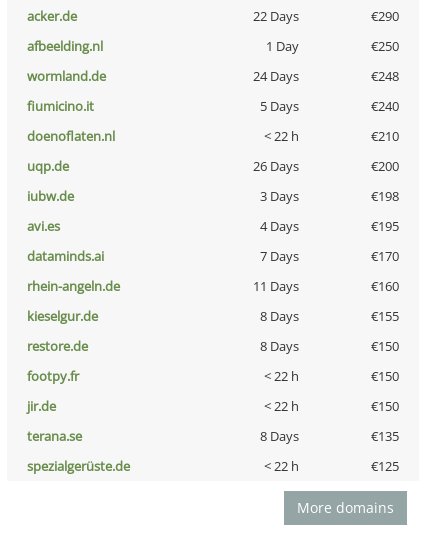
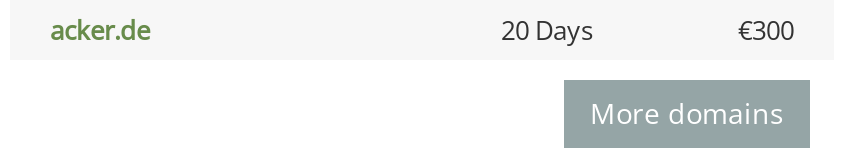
- 22 Days
- €290
- afbeelding.nl
- 1 Day
- €250
- wormland.de
- 24 Days
- €248
- fiumicino.it
- 5 Days
- €240
- doenoflaten.nl
- < 22 h
- €210
- uqp.de
- 26 Days
- €200
- iubw.de
- 3 Days
- €198
- avi.es
- 4 Days
- €195
- dataminds.ai
- 7 Days
- €170
- rhein-angeln.de
- 11 Days
- €160
- kieselgur.de
- 8 Days
- €155
- restore.de
- 8 Days
- €150
- footpy.fr
- < 22 h
- €150
- jir.de
- < 22 h
- €150
- terana.se
- 8 Days
- €135
- spezialgerüste.de
- < 22 h
- €125
+ 20 Days
+ €300
